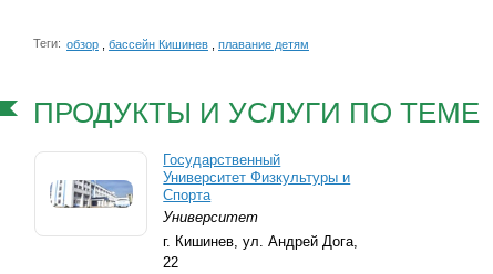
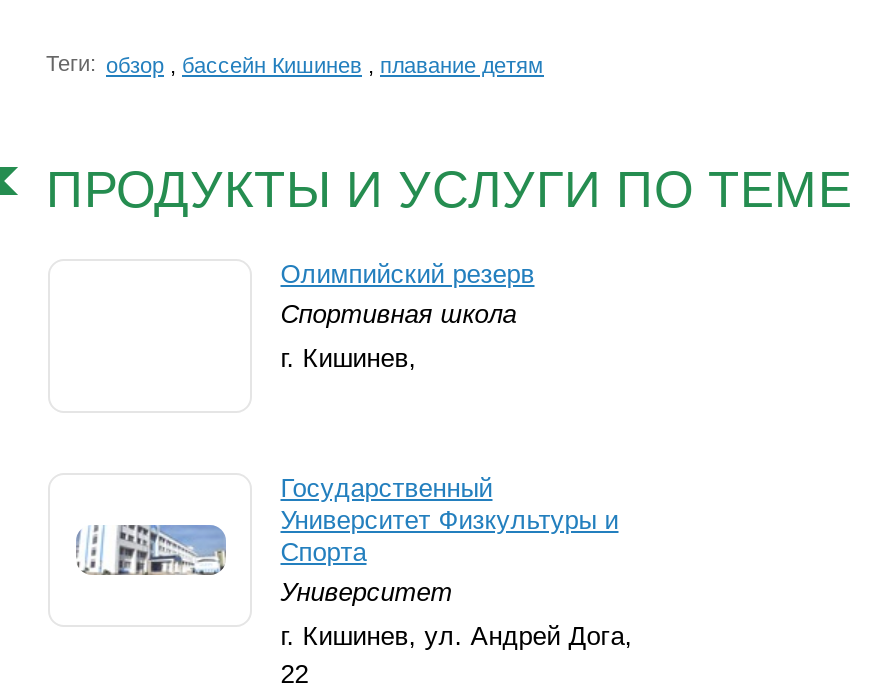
+ Олимпийский резерв
+ Спортивная школа
+ г. Кишинев,
